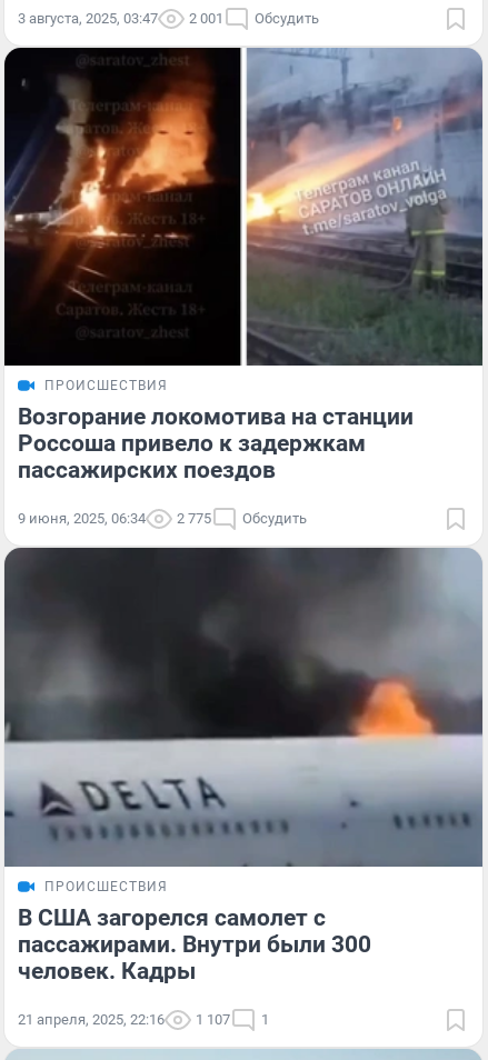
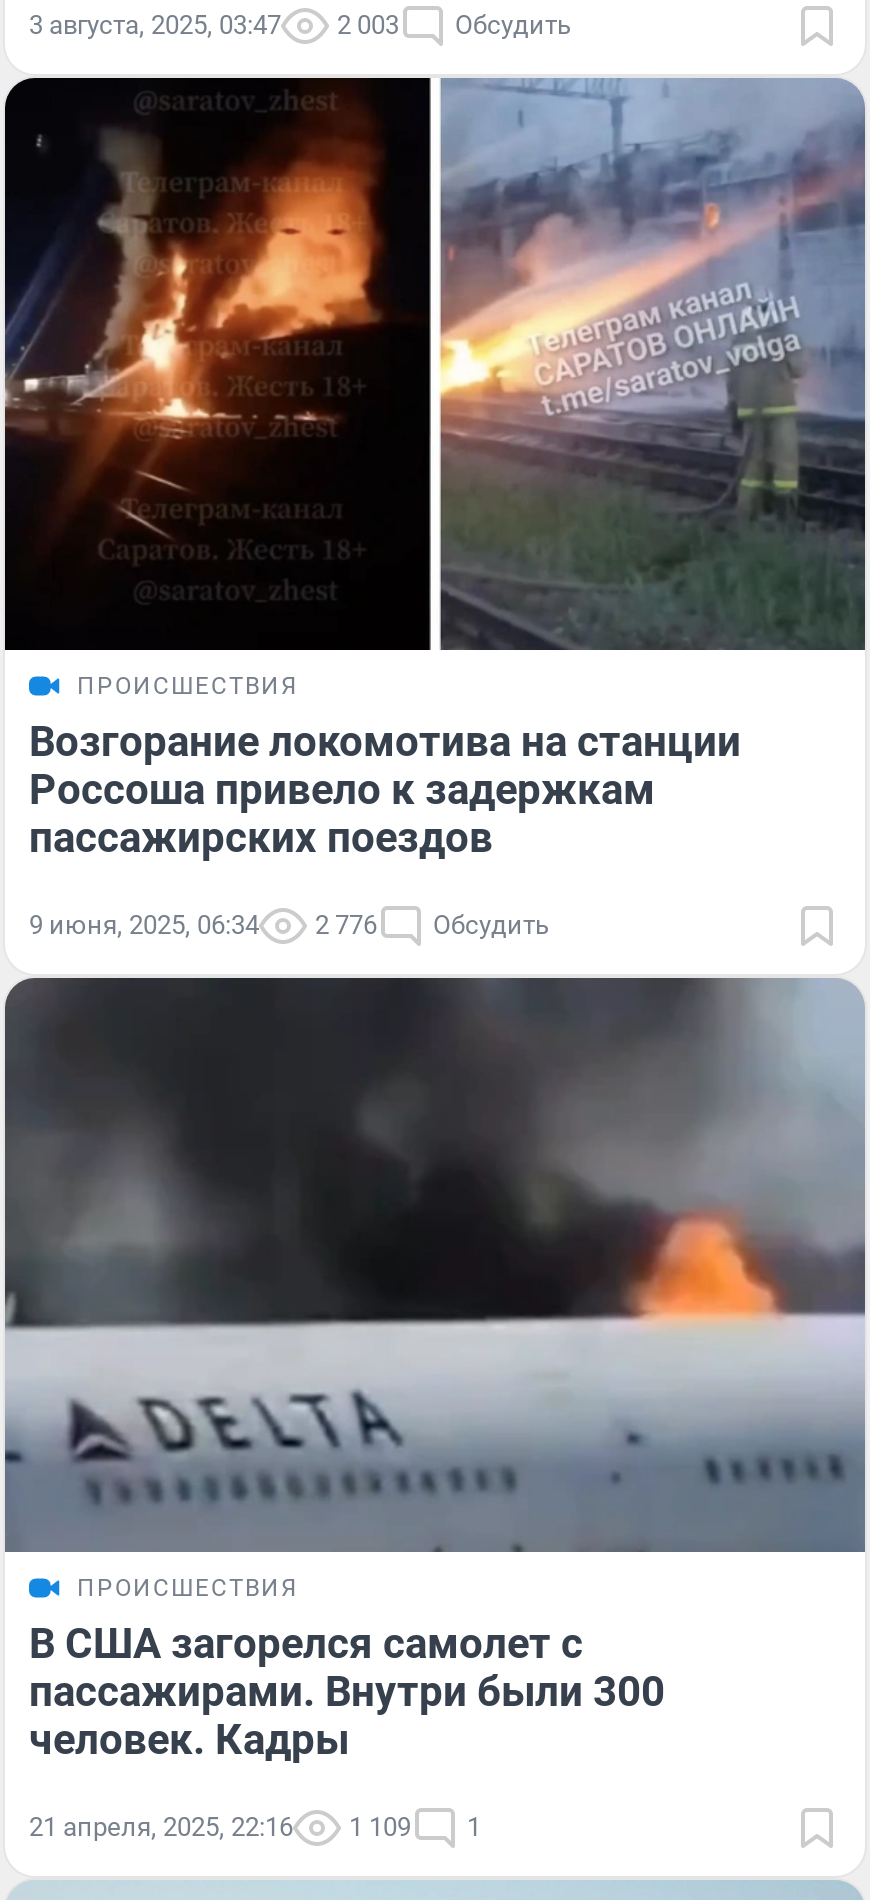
- 2 001
+ 2 003

- 9 июня, 2025, 06:34 2 775 Обсудить
+ 9 июня, 2025, 06:34 2 776 Обсудить

- 21 апреля, 2025, 22:16 1 107 1
+ 21 апреля, 2025, 22:16 1 109 1
